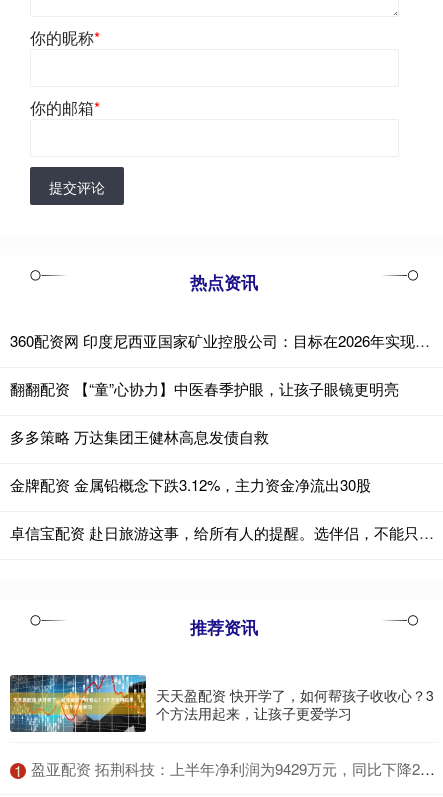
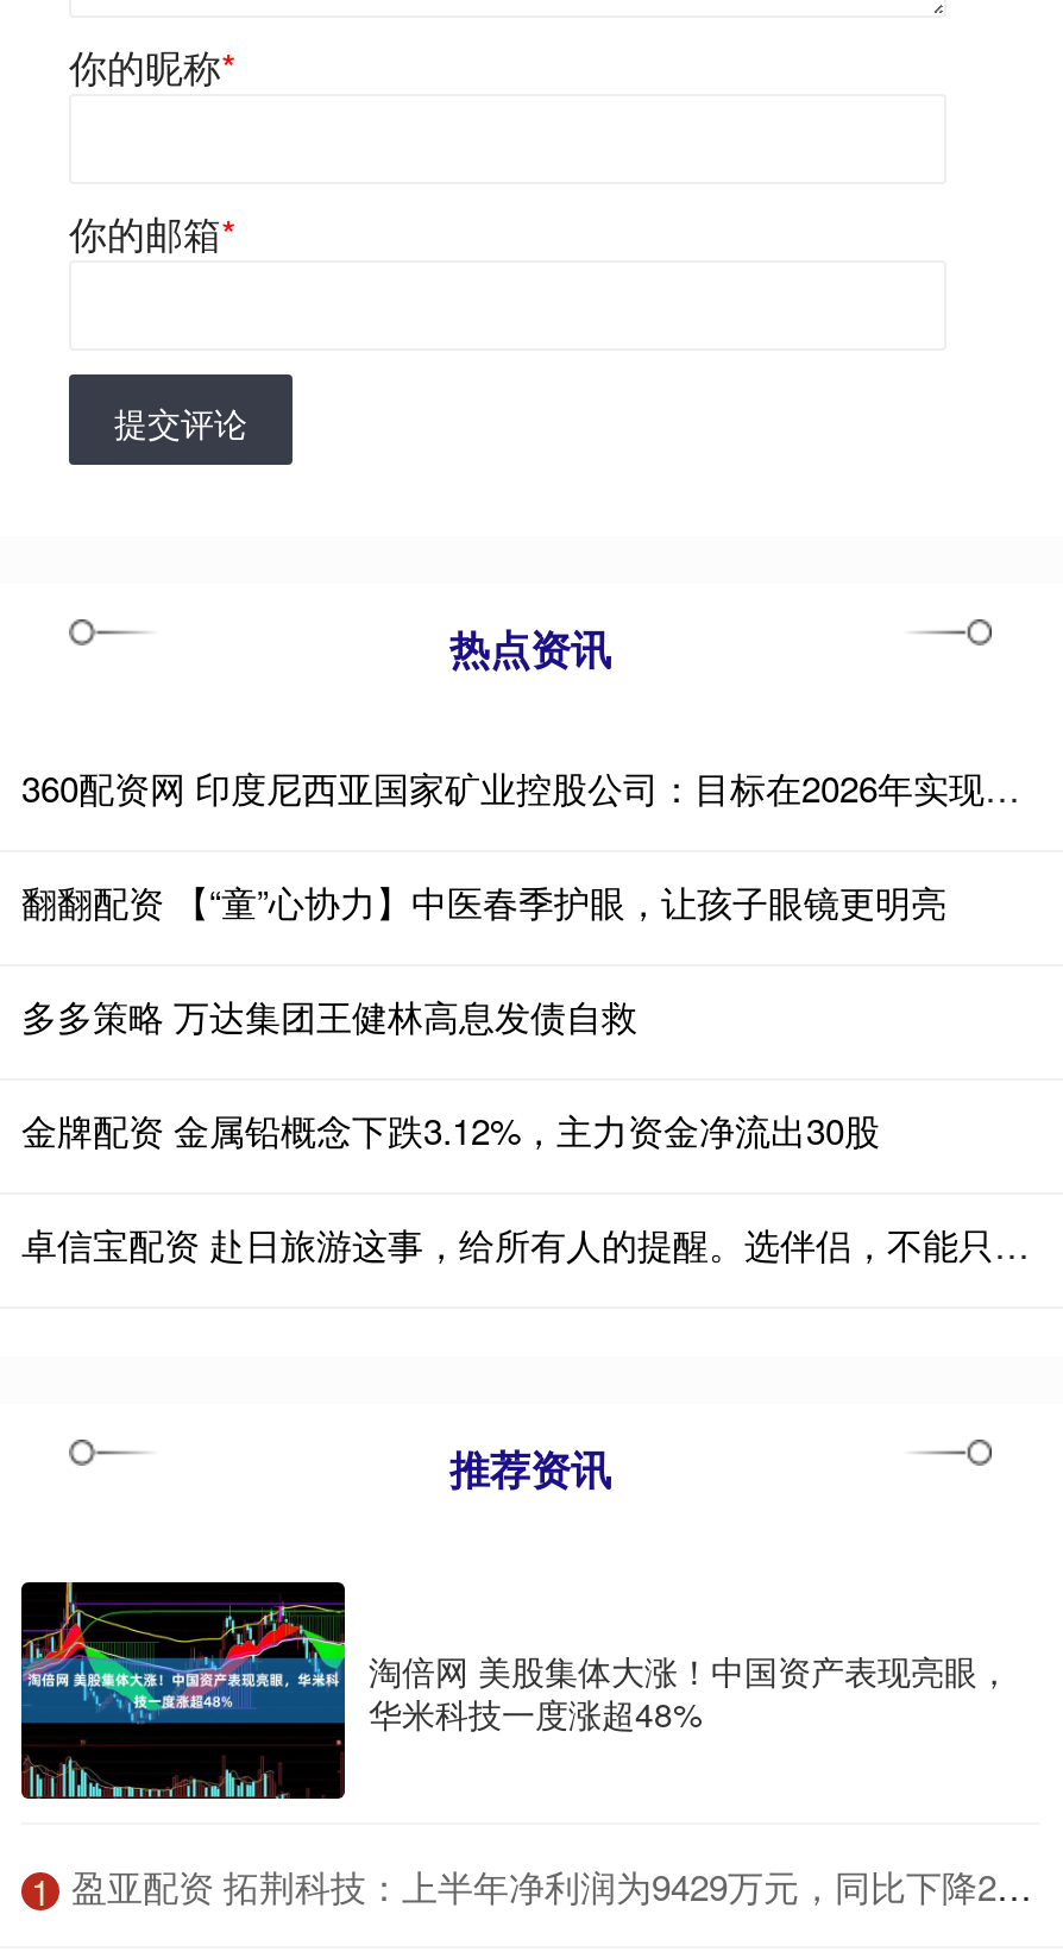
- [image]
- 天天盈配资 快开学了，如何帮孩子收收心？3
- 个方法用起来，让孩子更爱学习
+ [image]
+ 淘倍网 美股集体大涨！中国资产表现亮眼，
+ 华米科技一度涨超48%
